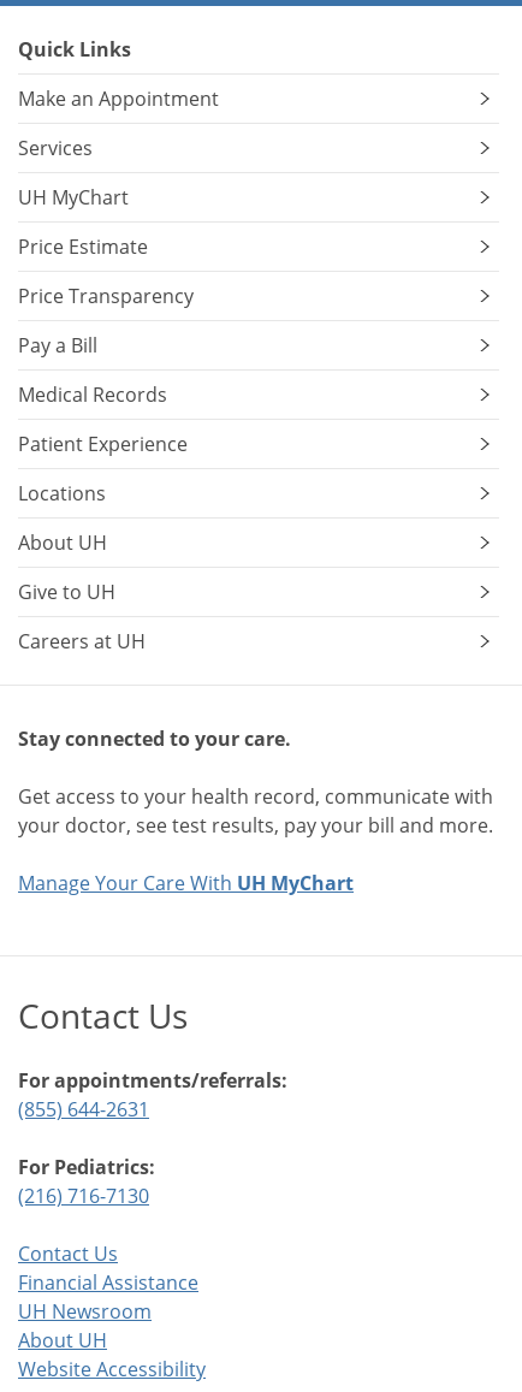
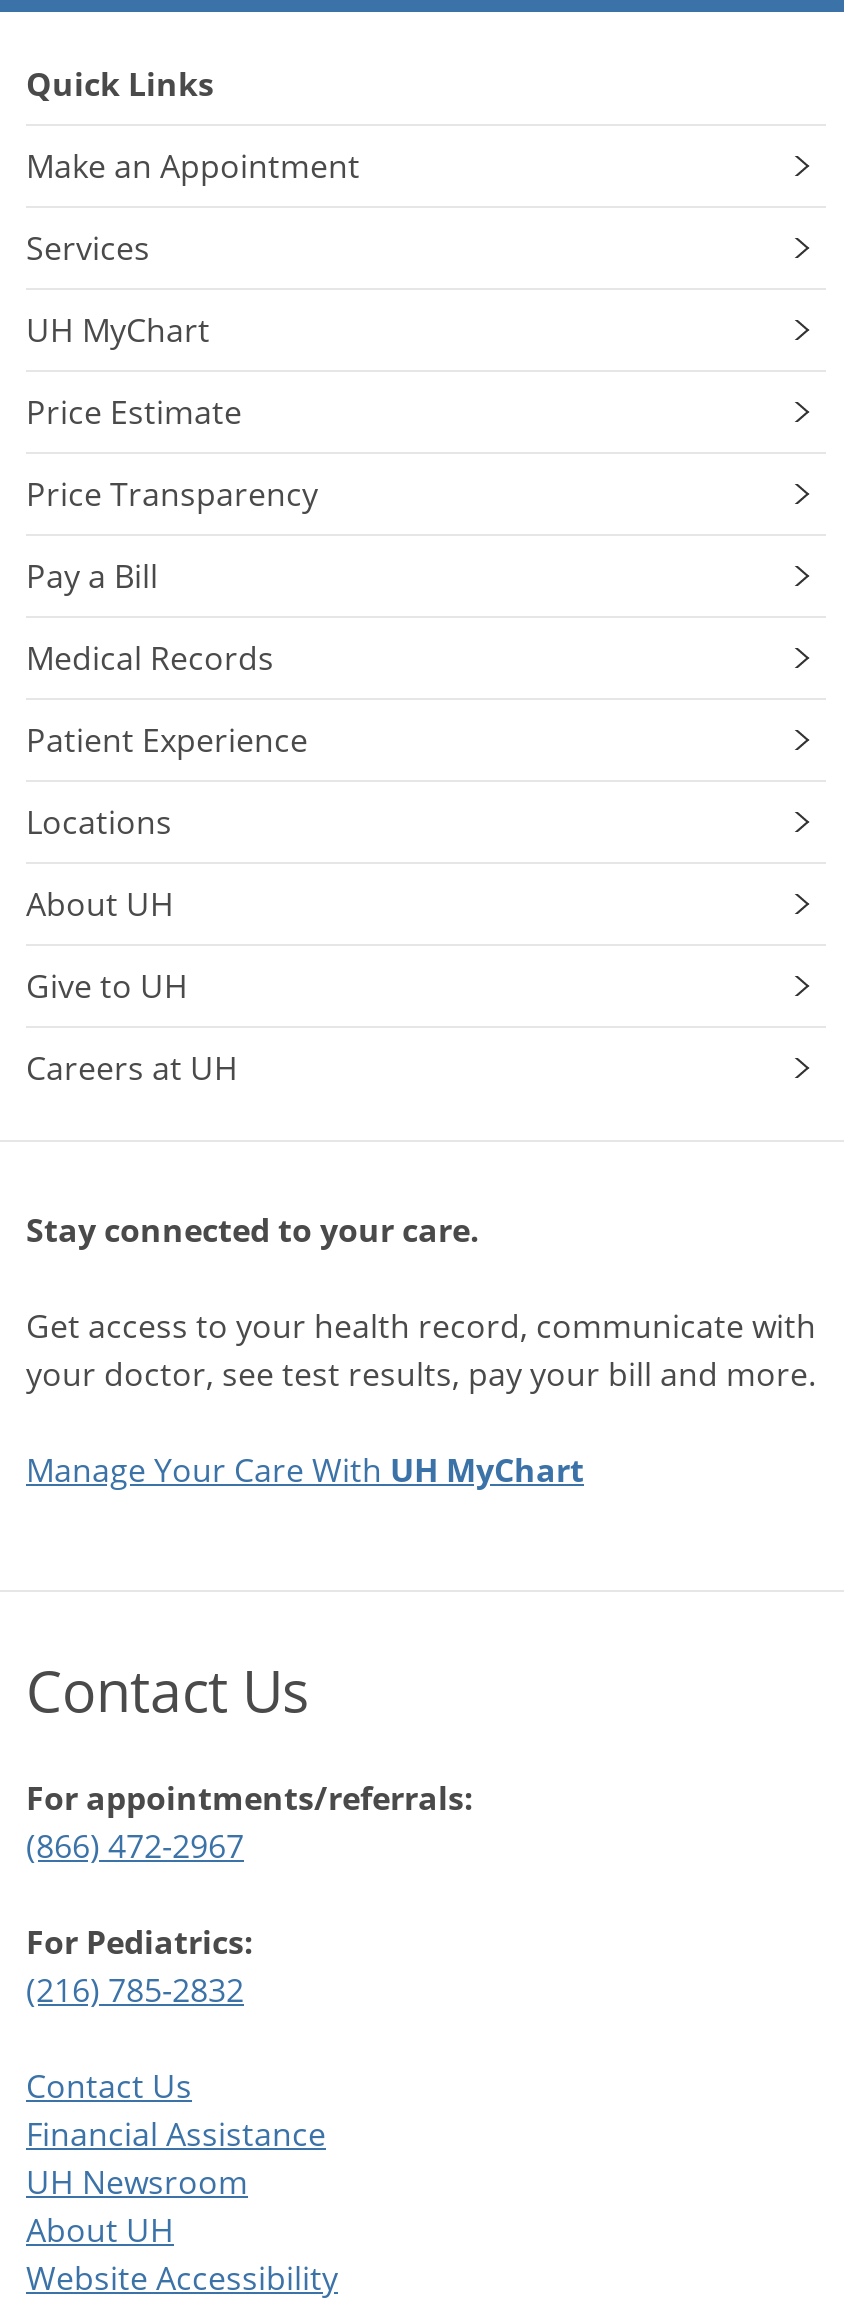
- (855) 644-2631
+ (866) 472-2967

- (216) 716-7130
+ (216) 785-2832
